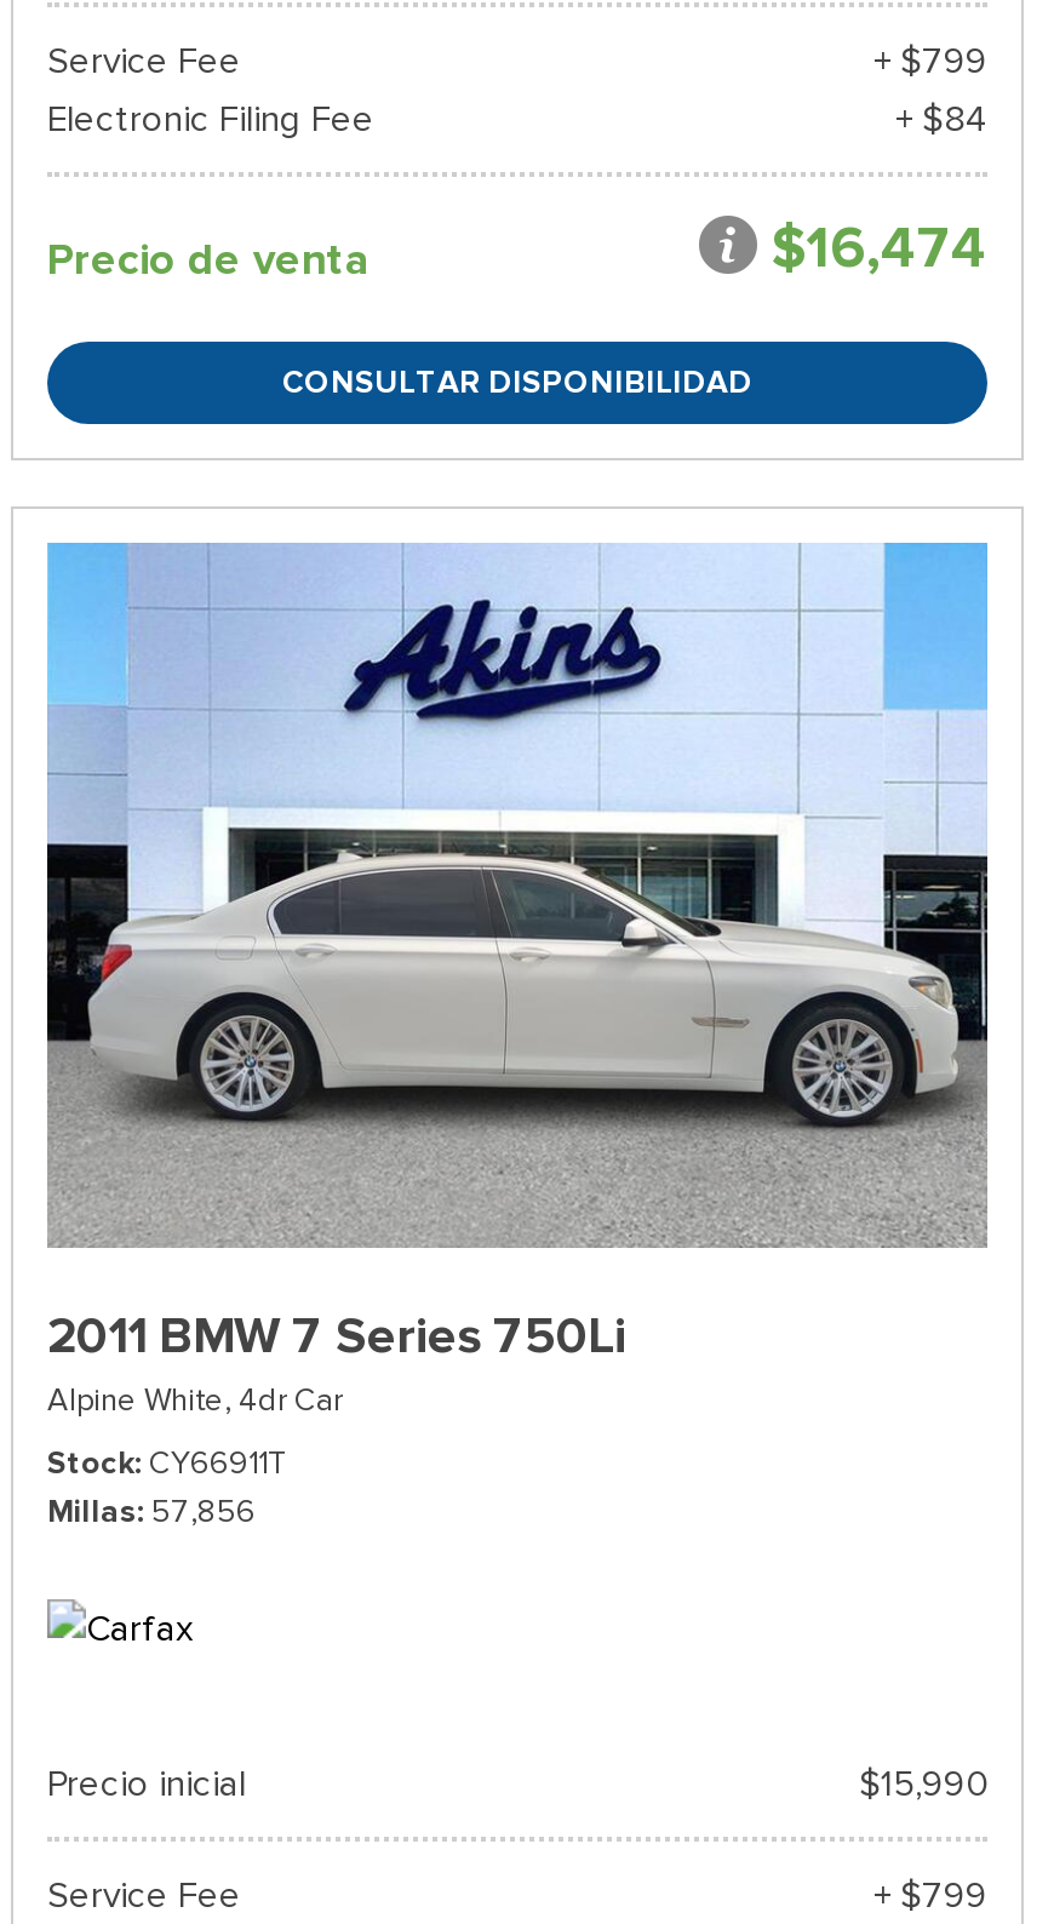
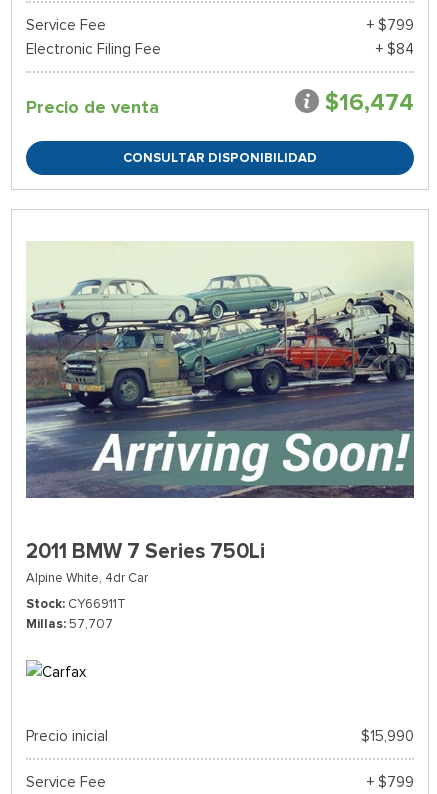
- [image]
+ [image]

- Millas 57,856
+ Millas 57,707
